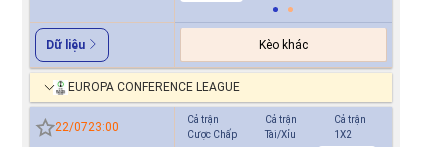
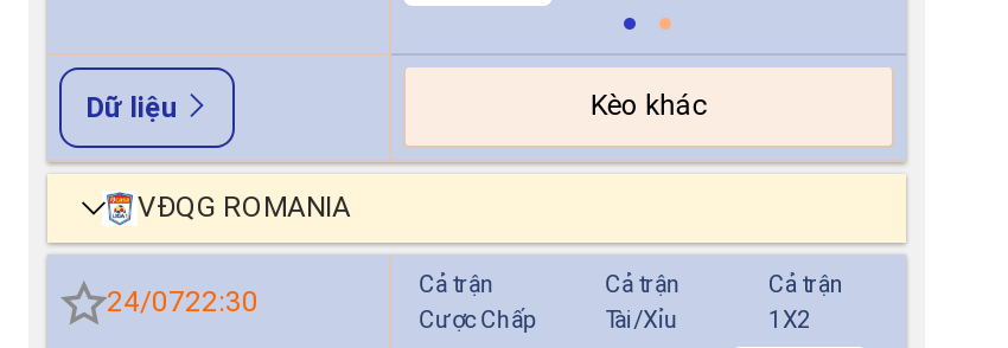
- EUROPA CONFERENCE LEAGUE
+ VĐQG ROMANIA

- 22/0723:00
+ 24/0722:30
